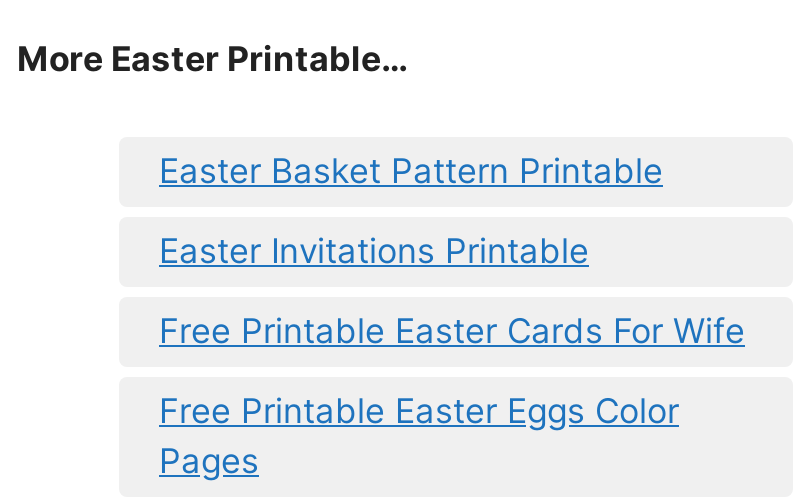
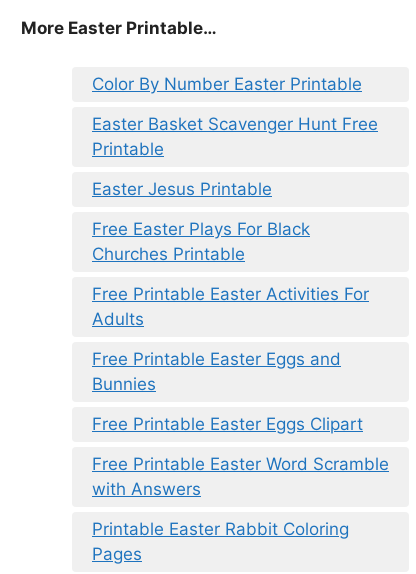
- Easter Basket Pattern Printable
- Easter Invitations Printable
- Free Printable Easter Cards For Wife
- Free Printable Easter Eggs Color
+ Color By Number Easter Printable
+ Easter Basket Scavenger Hunt Free
+ Printable
+ Easter Jesus Printable
+ Free Easter Plays For Black
+ Churches Printable
+ Free Printable Easter Activities For
+ Adults
+ Free Printable Easter Eggs and
+ Bunnies
+ Free Printable Easter Eggs Clipart
+ Free Printable Easter Word Scramble
+ with Answers
+ Printable Easter Rabbit Coloring
